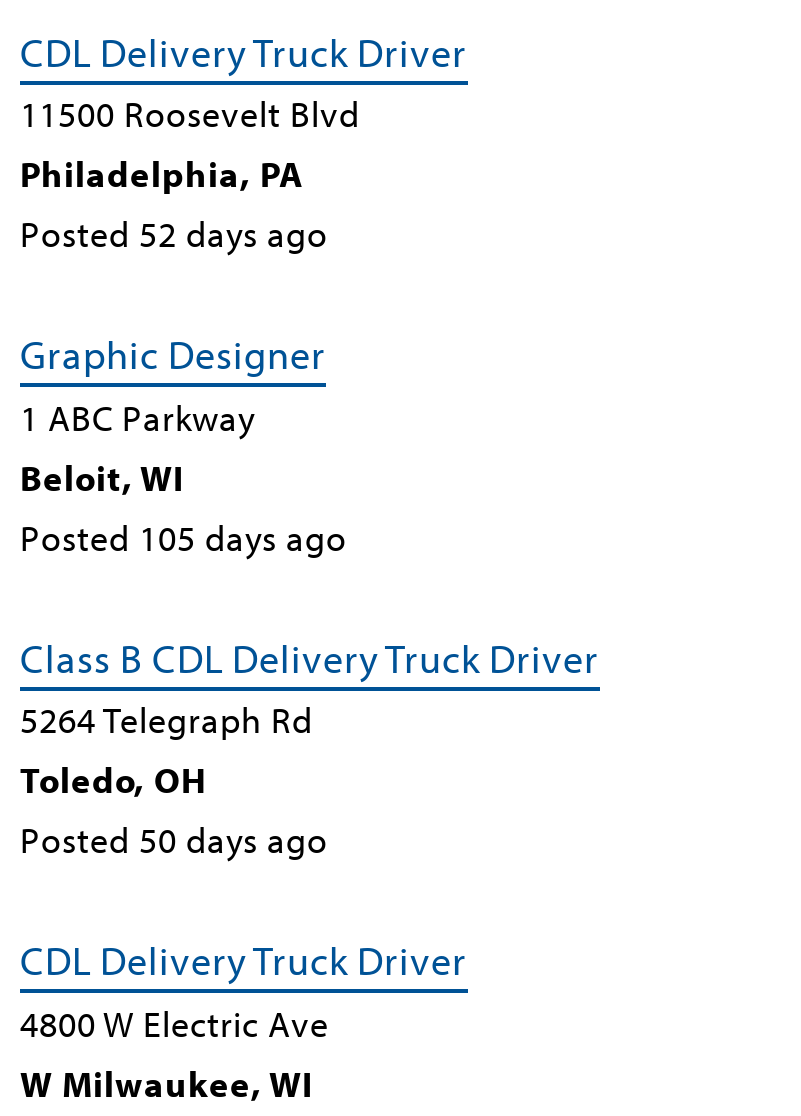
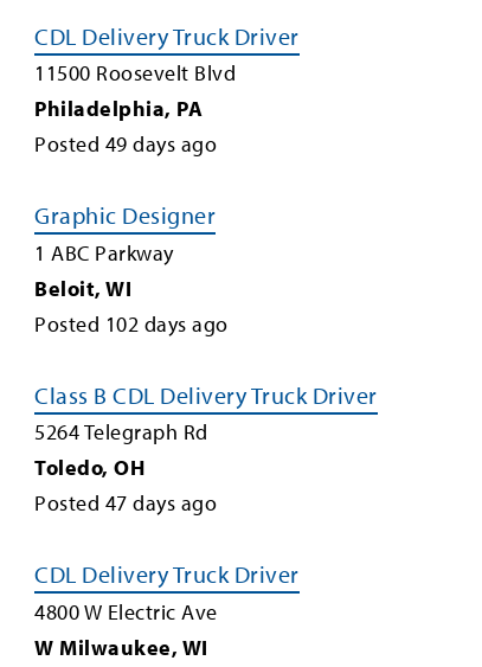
- Posted 52 days ago
+ Posted 49 days ago

- Posted 105 days ago
+ Posted 102 days ago

- Posted 50 days ago
+ Posted 47 days ago
